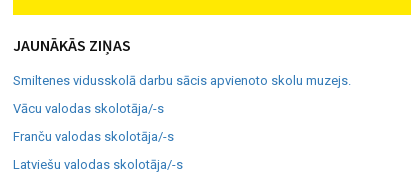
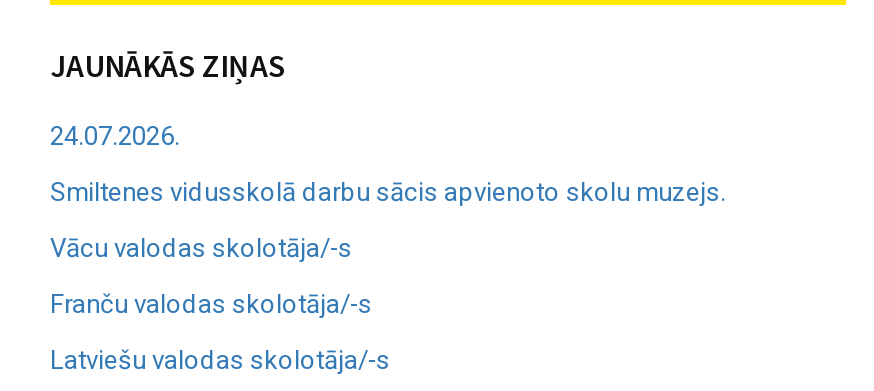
+ 24.07.2026.
